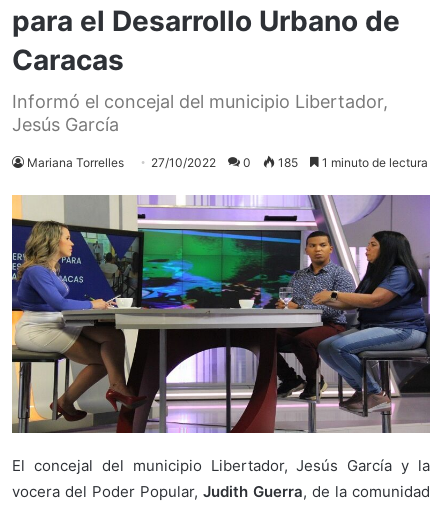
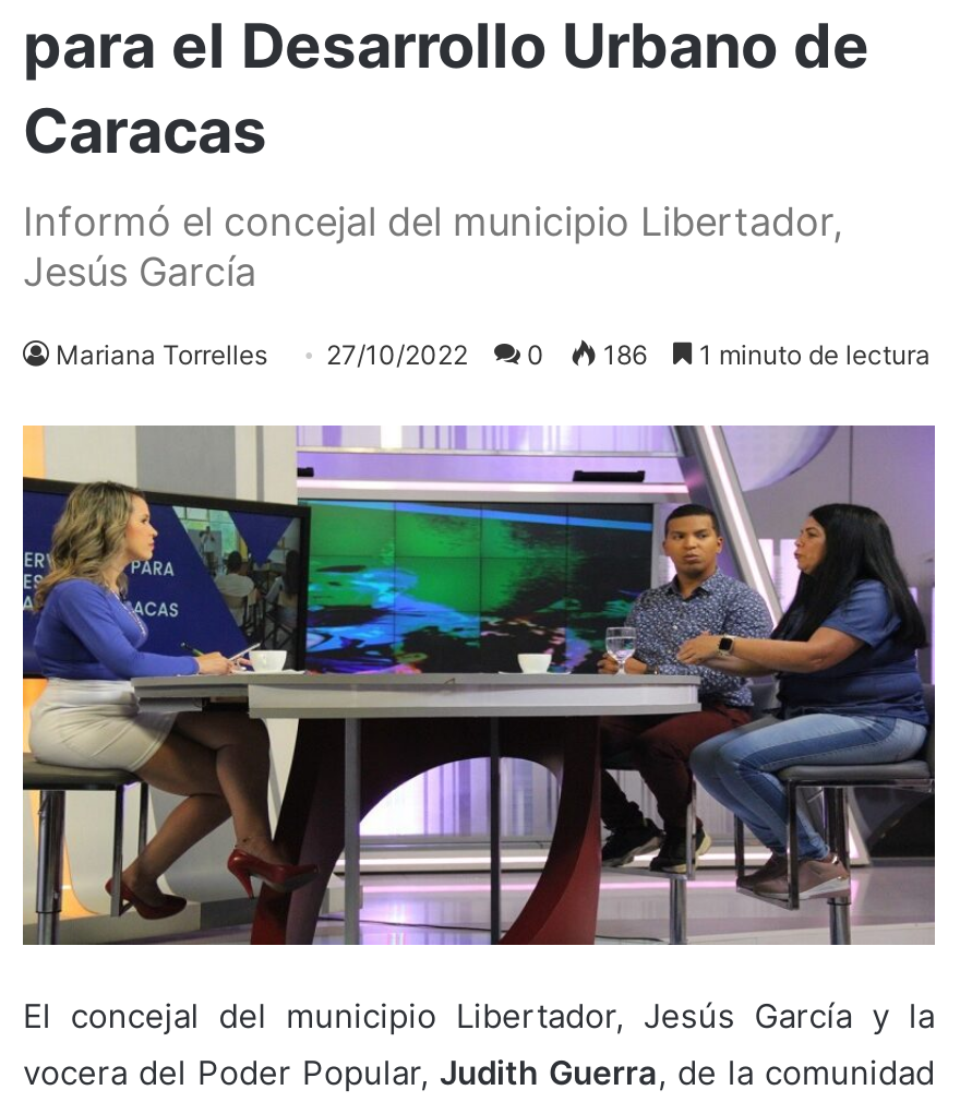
- Mariana Torrelles 27/10/2022 0 185 1 minuto de lectura
+ Mariana Torrelles 27/10/2022 0 186 1 minuto de lectura
